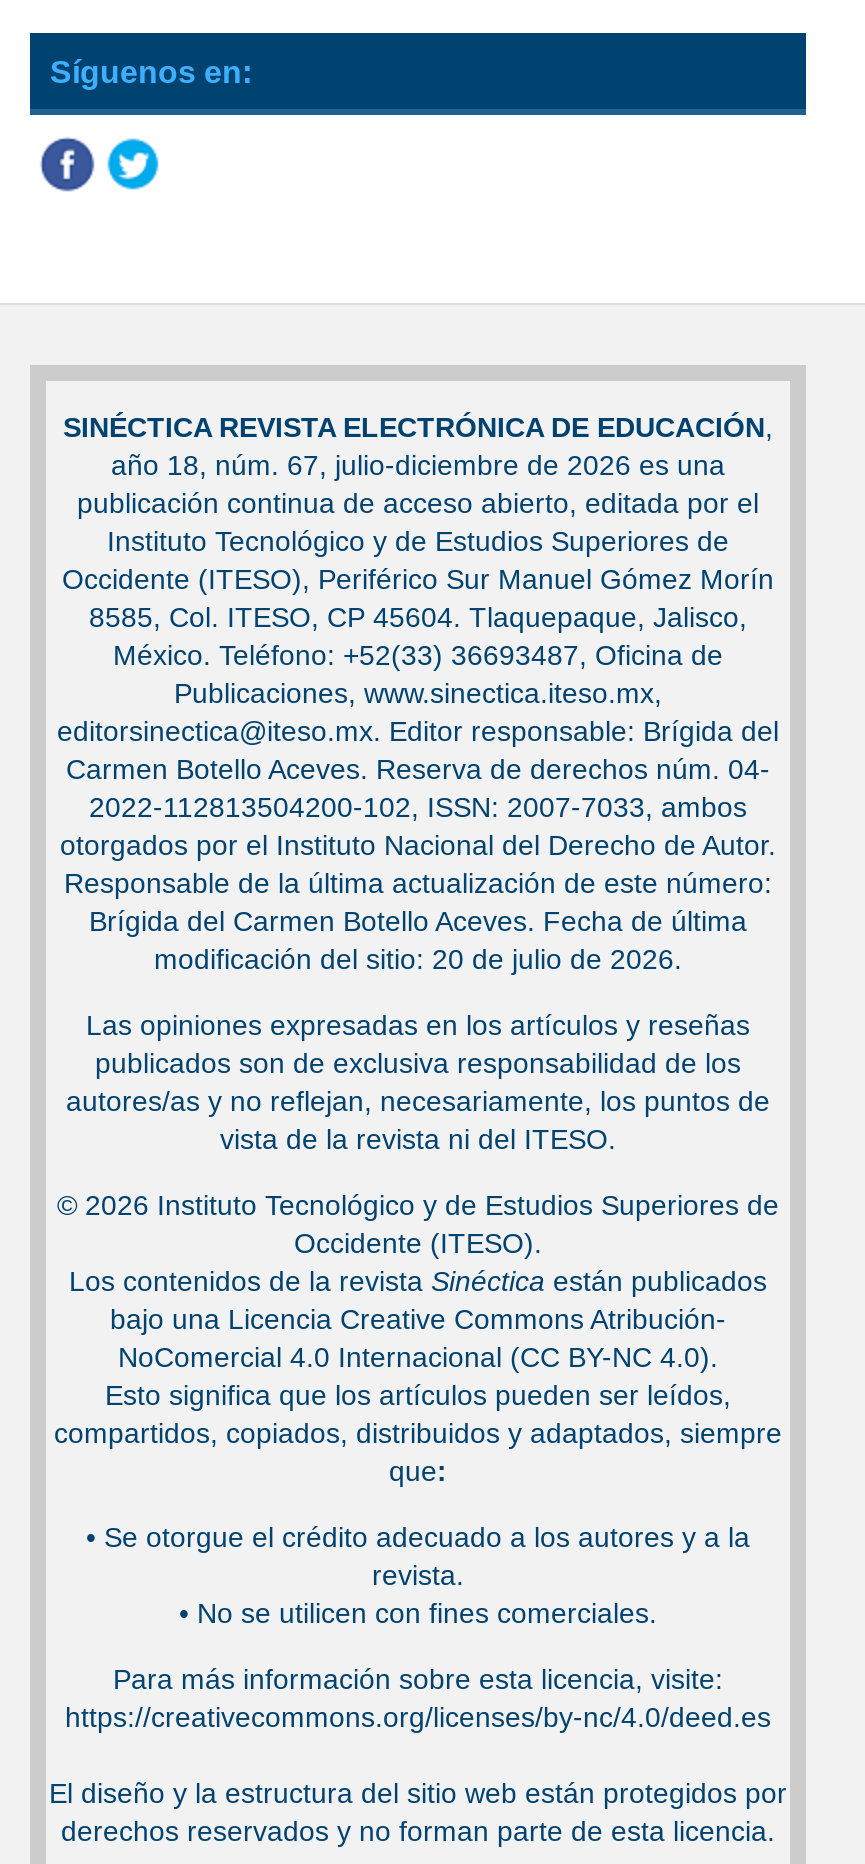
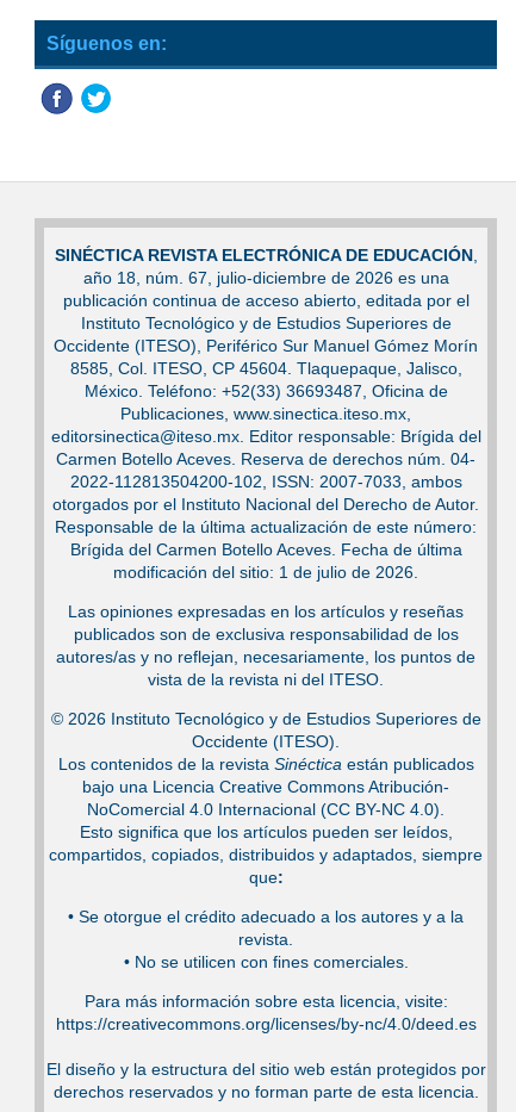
- modificación del sitio: 20 de julio de 2026.
+ modificación del sitio: 1 de julio de 2026.
